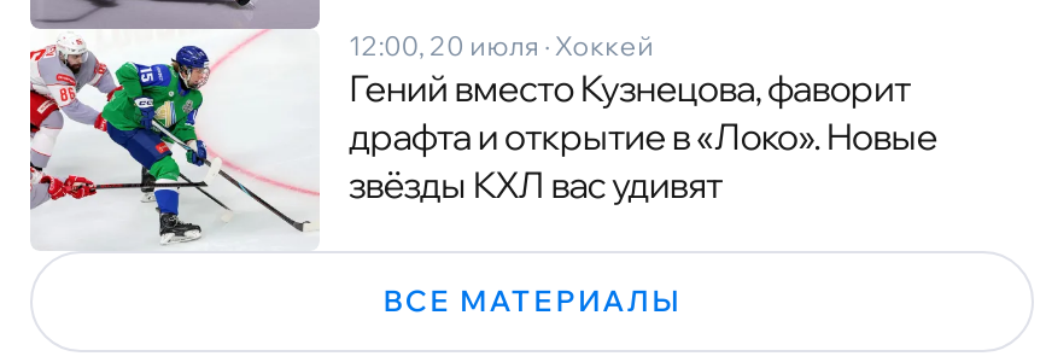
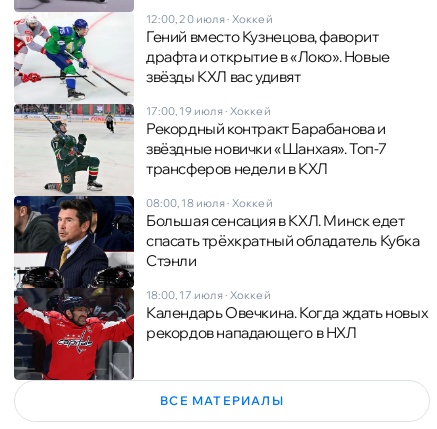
+ [image]
+ 17:00, 19 июля · Хоккей
+ Рекордный контракт Барабанова и
+ звёздные новички «Шанхая». Топ-7
+ трансферов недели в КХЛ
+ 08:00, 18 июля · Хоккей
+ Большая сенсация в КХЛ. Минск едет
+ спасать трёхкратный обладатель Кубка
+ Стэнли
+ 18:00, 17 июля · Хоккей
+ Календарь Овечкина. Когда ждать новых
+ рекордов нападающего в НХЛ
